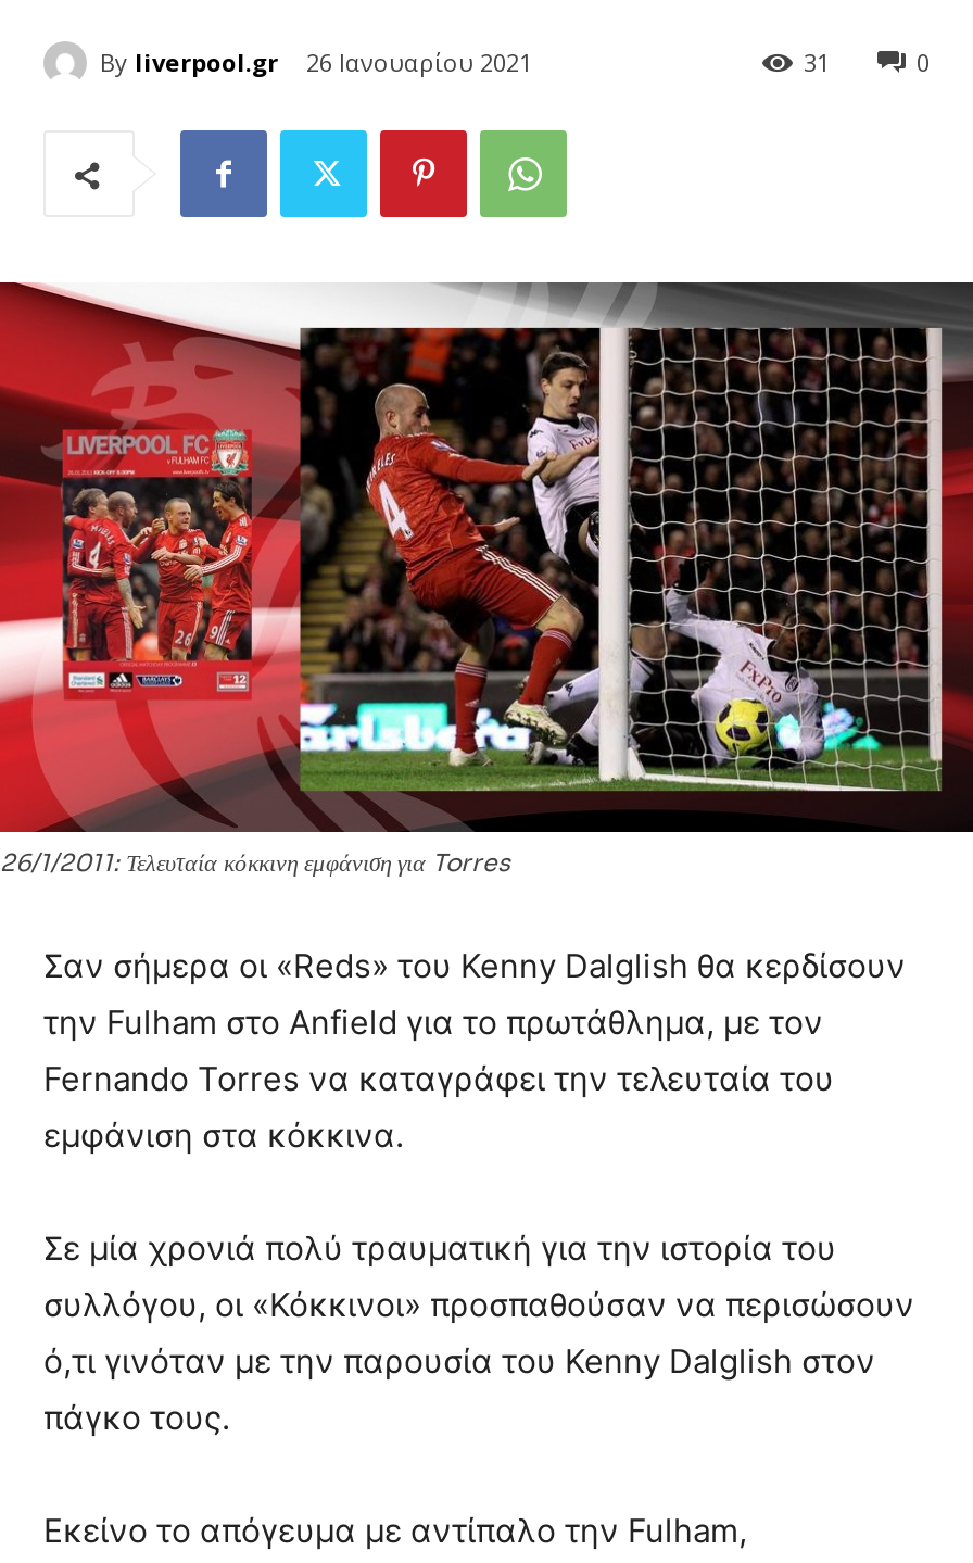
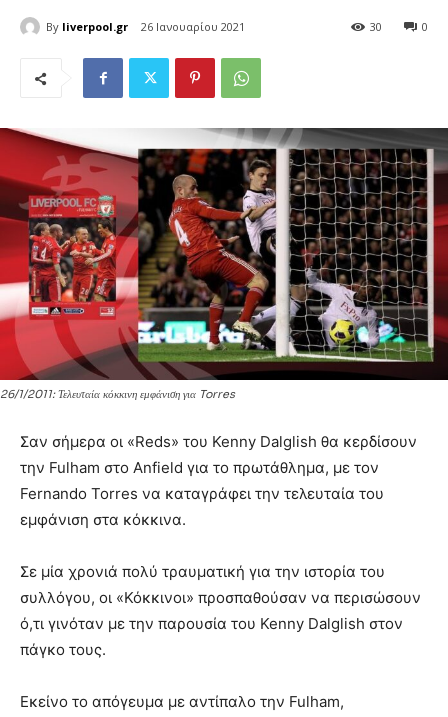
- 31
+ 30
